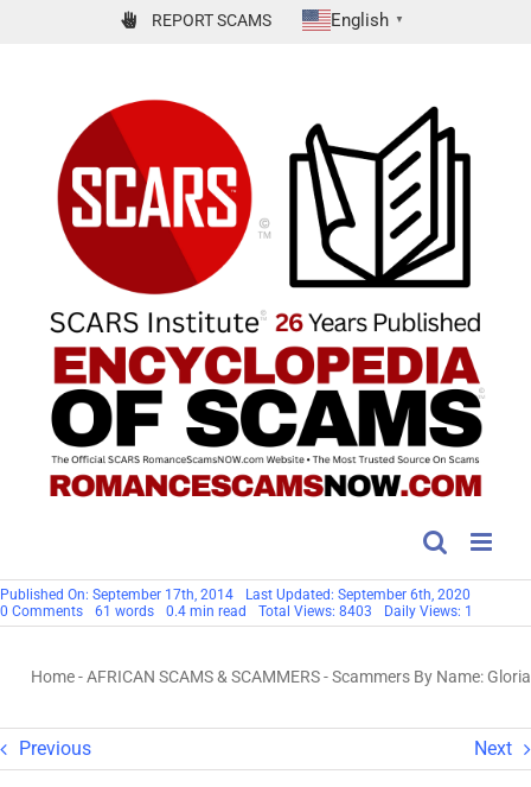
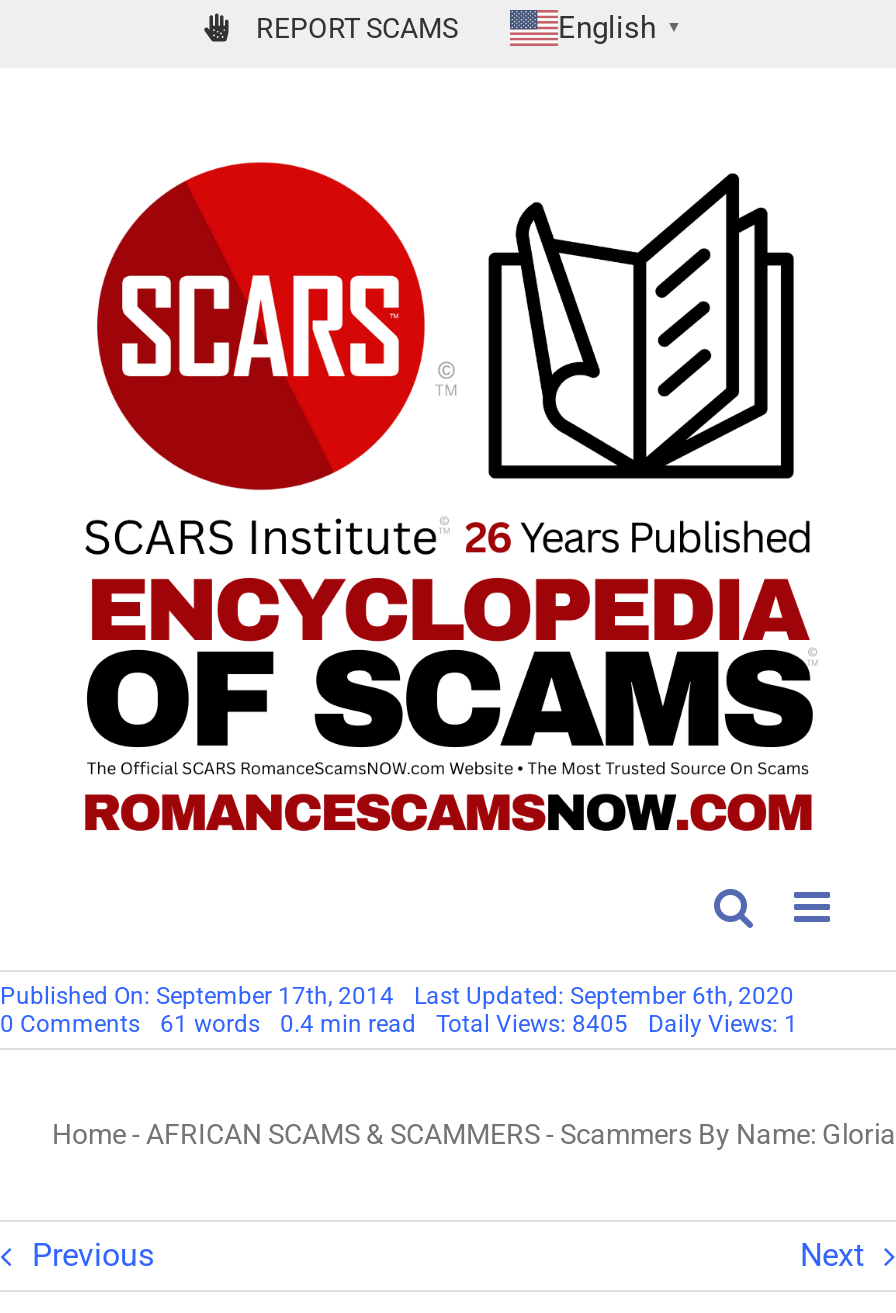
- Total Views: 8403
+ Total Views: 8405
